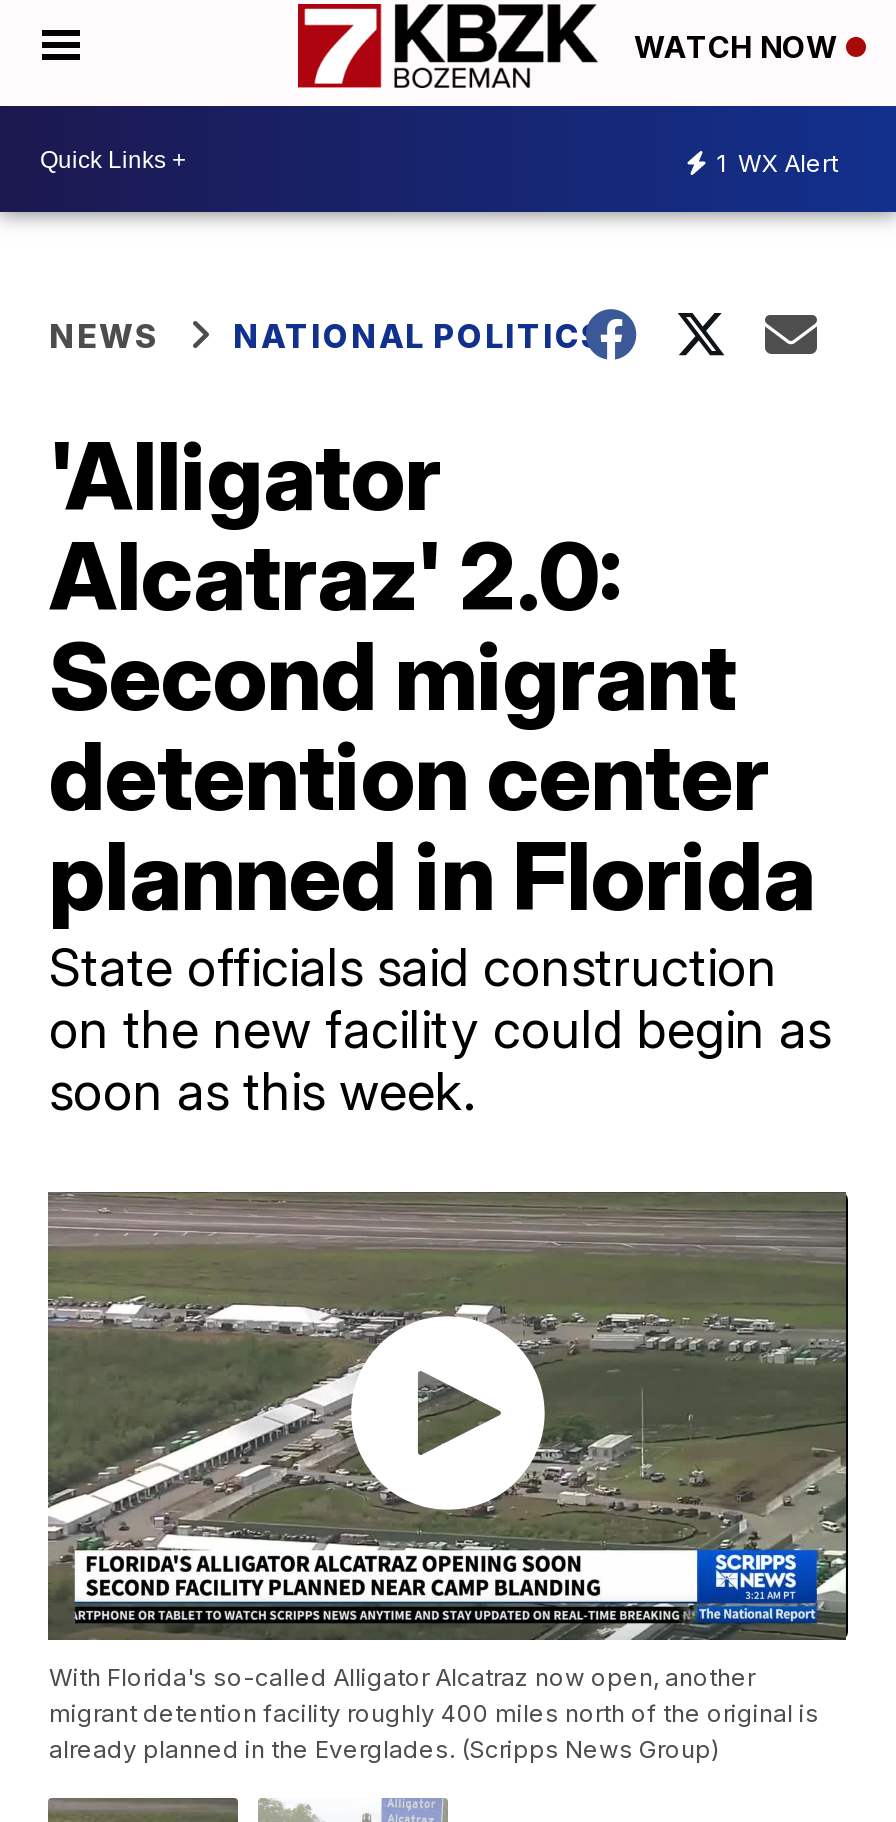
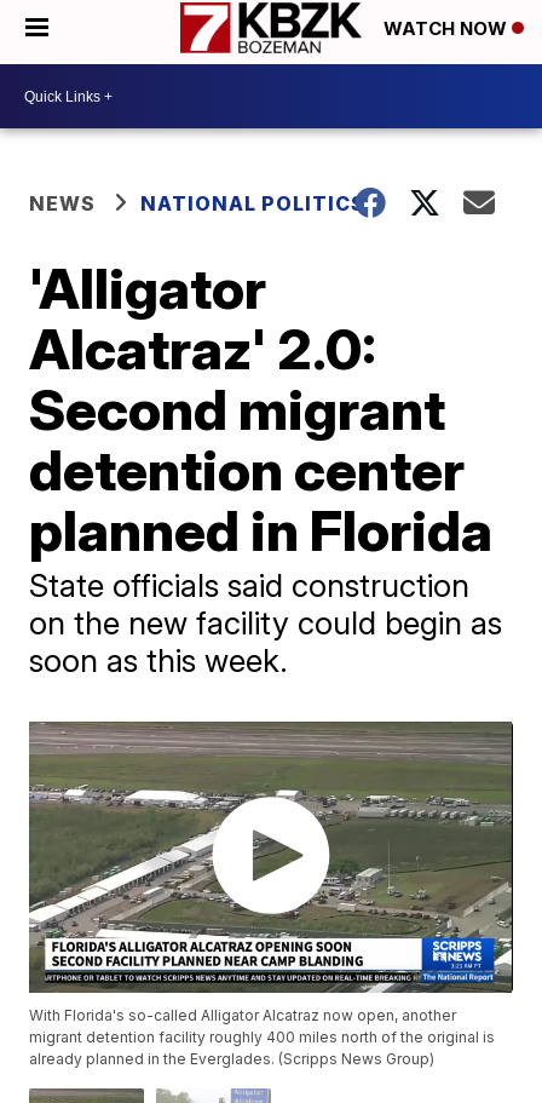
- 1 WX Alert
